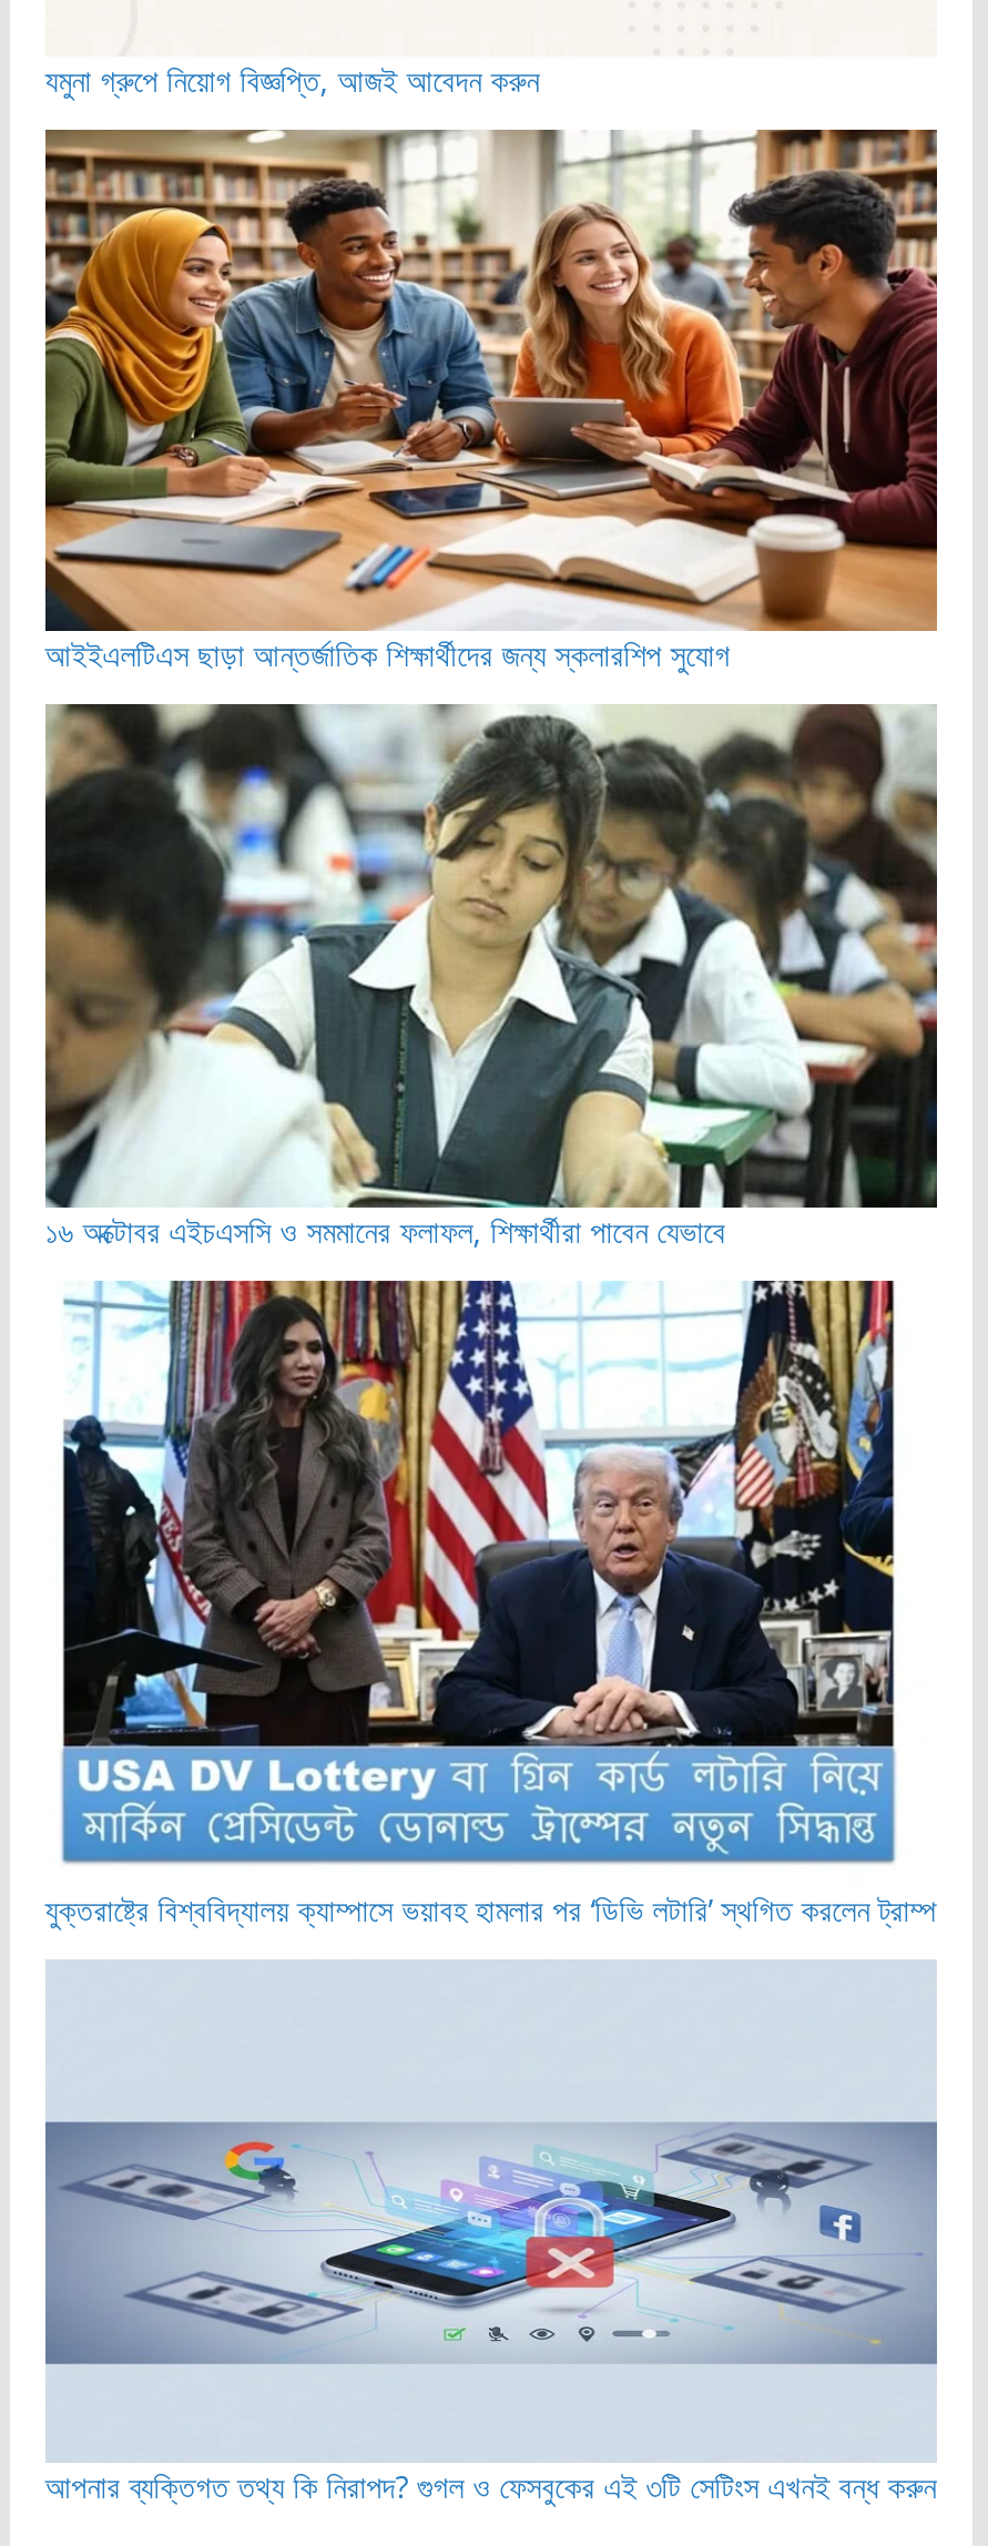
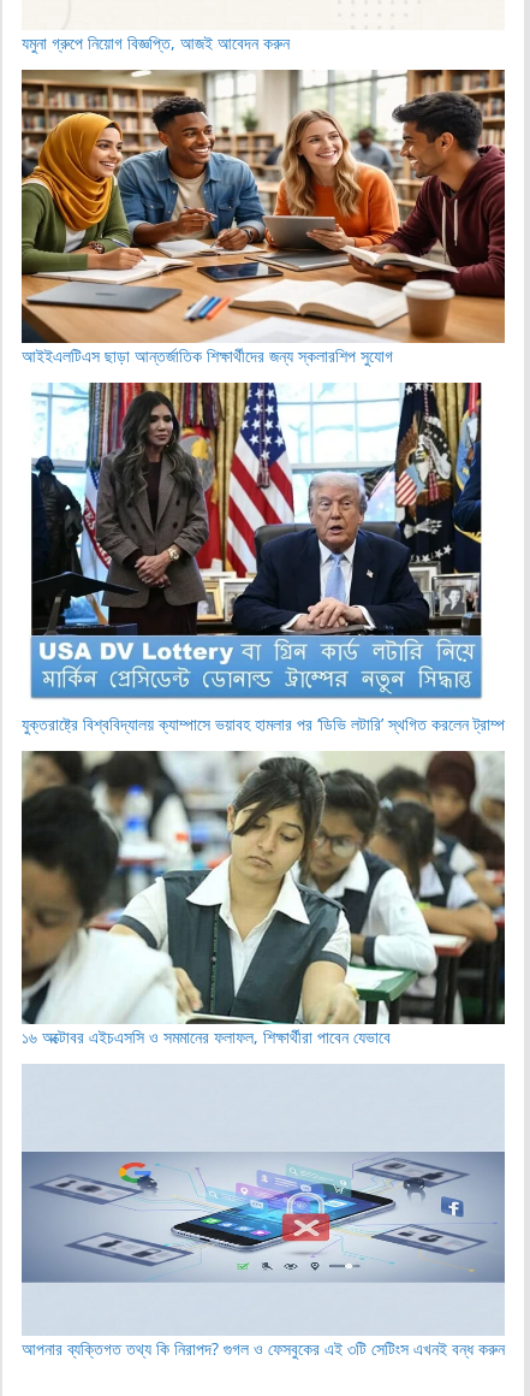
moved down: [image] | ১৬ অক্টোবর এইচএসসি ও সমমানের ফলাফল, শিক্ষার্থীরা পাবেন যেভাবে

moved up: [image] | যুক্তরাষ্ট্রে বিশ্ববিদ্যালয় ক্যাম্পাসে ভয়াবহ হামলার পর ‘ডিভি লটারি’ স্থগিত করলেন ট্রাম্প
